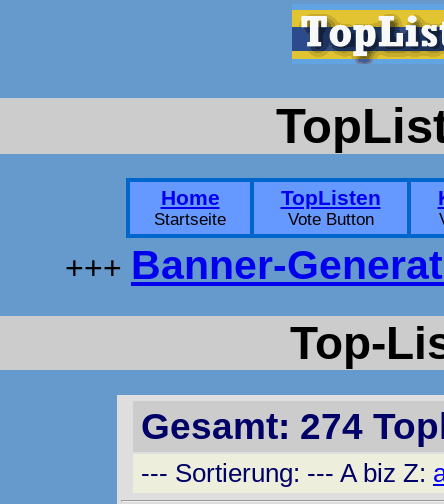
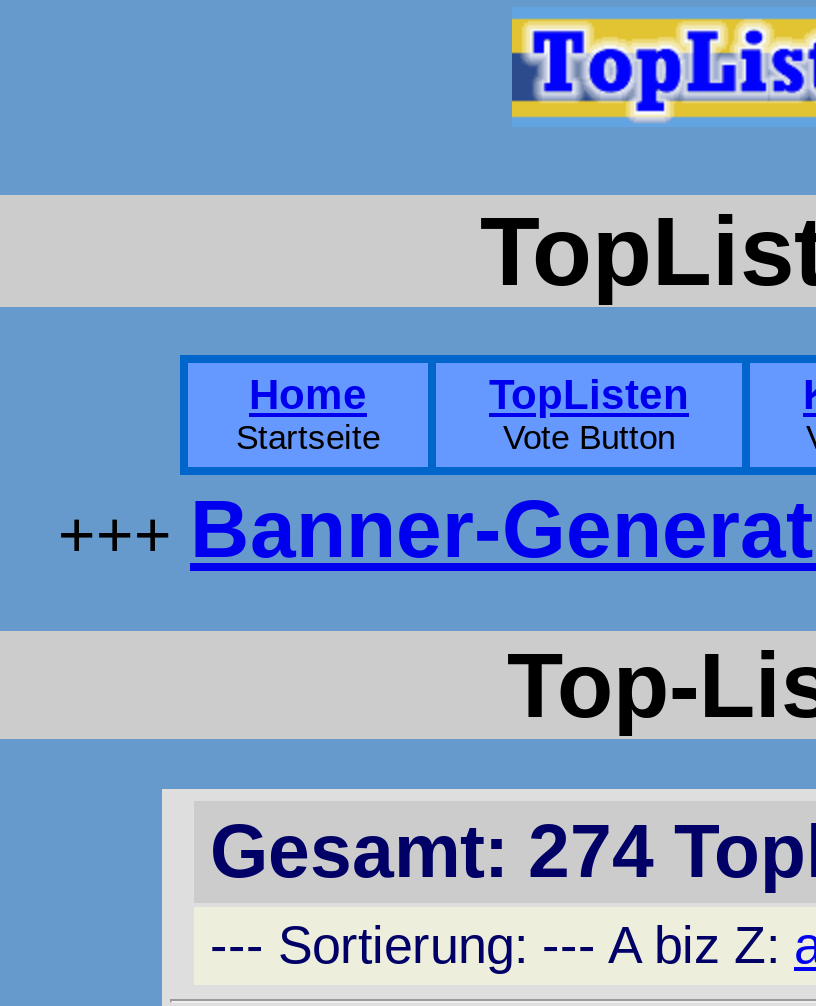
- [image]
+ [image]
